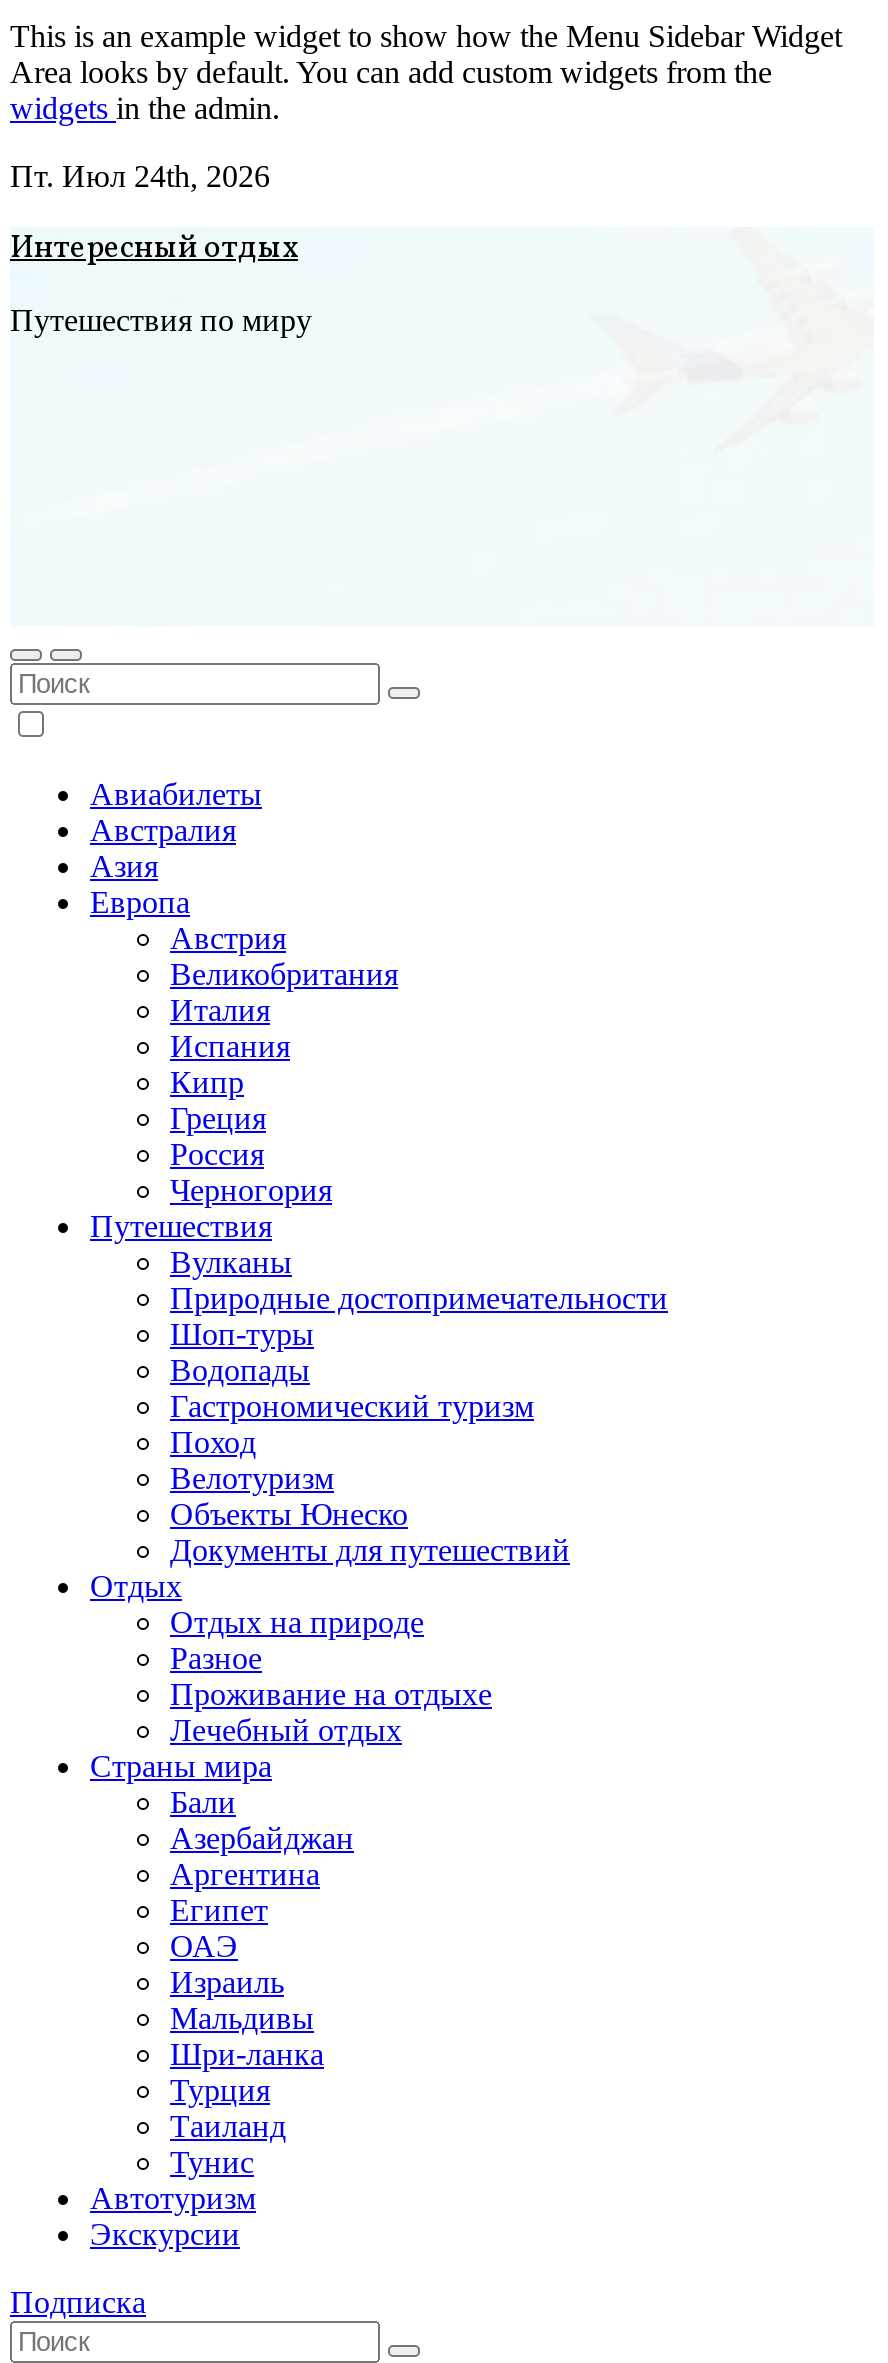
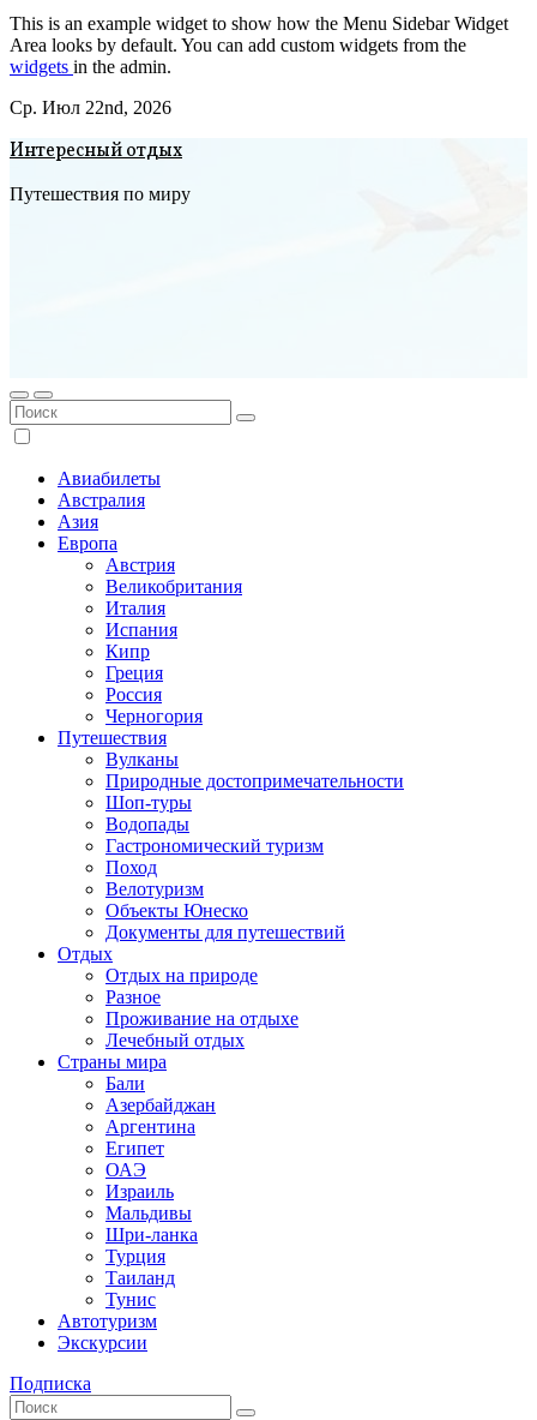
- Пт. Июл 24th, 2026
+ Ср. Июл 22nd, 2026
